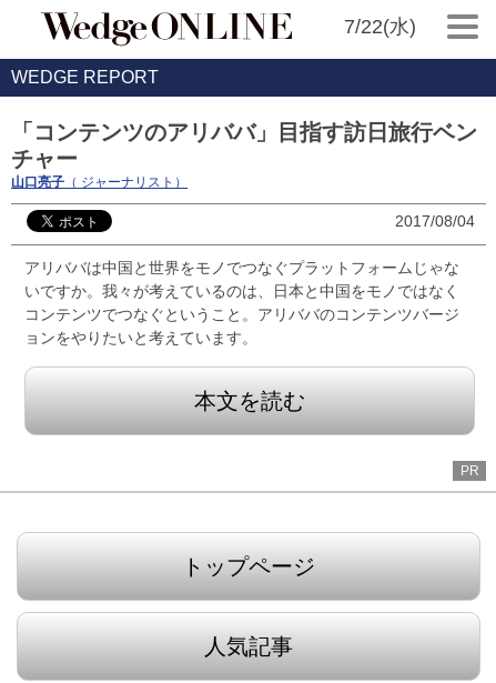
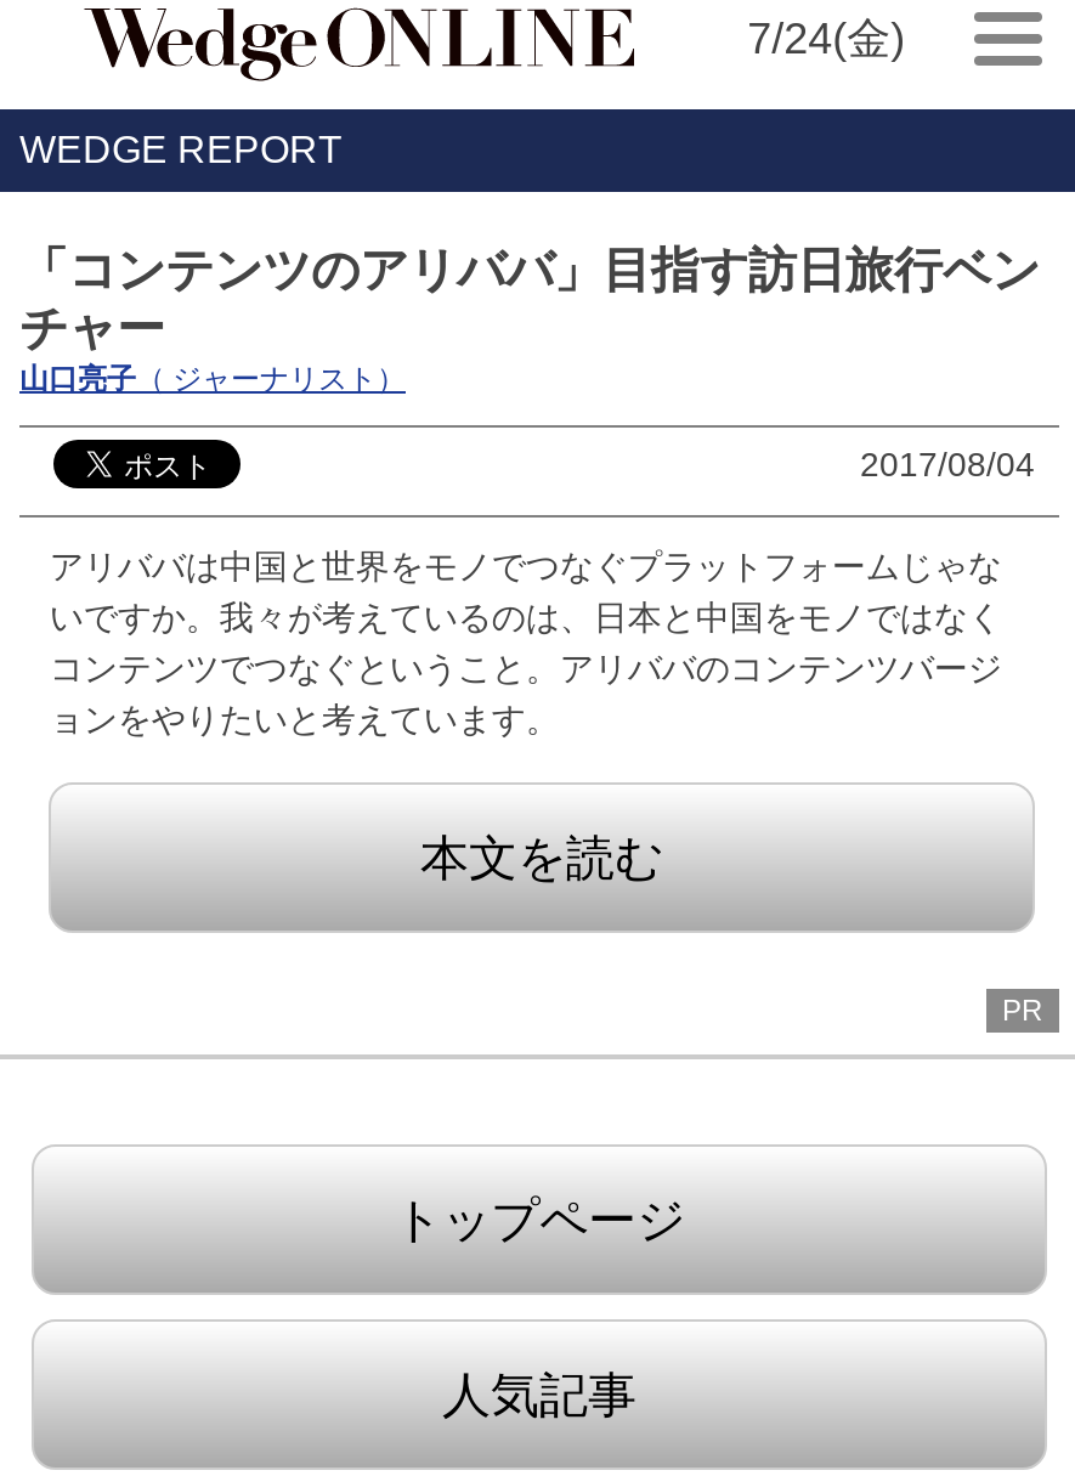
- 7/22(水)
+ 7/24(金)
